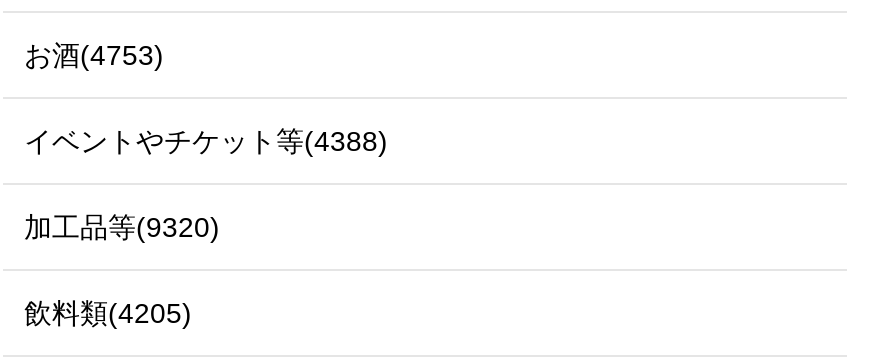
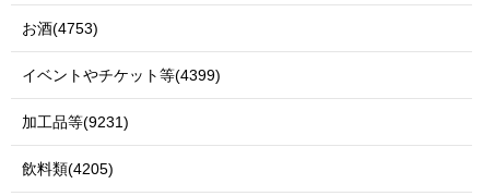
- イベントやチケット等(4388)
+ イベントやチケット等(4399)

- 加工品等(9320)
+ 加工品等(9231)
